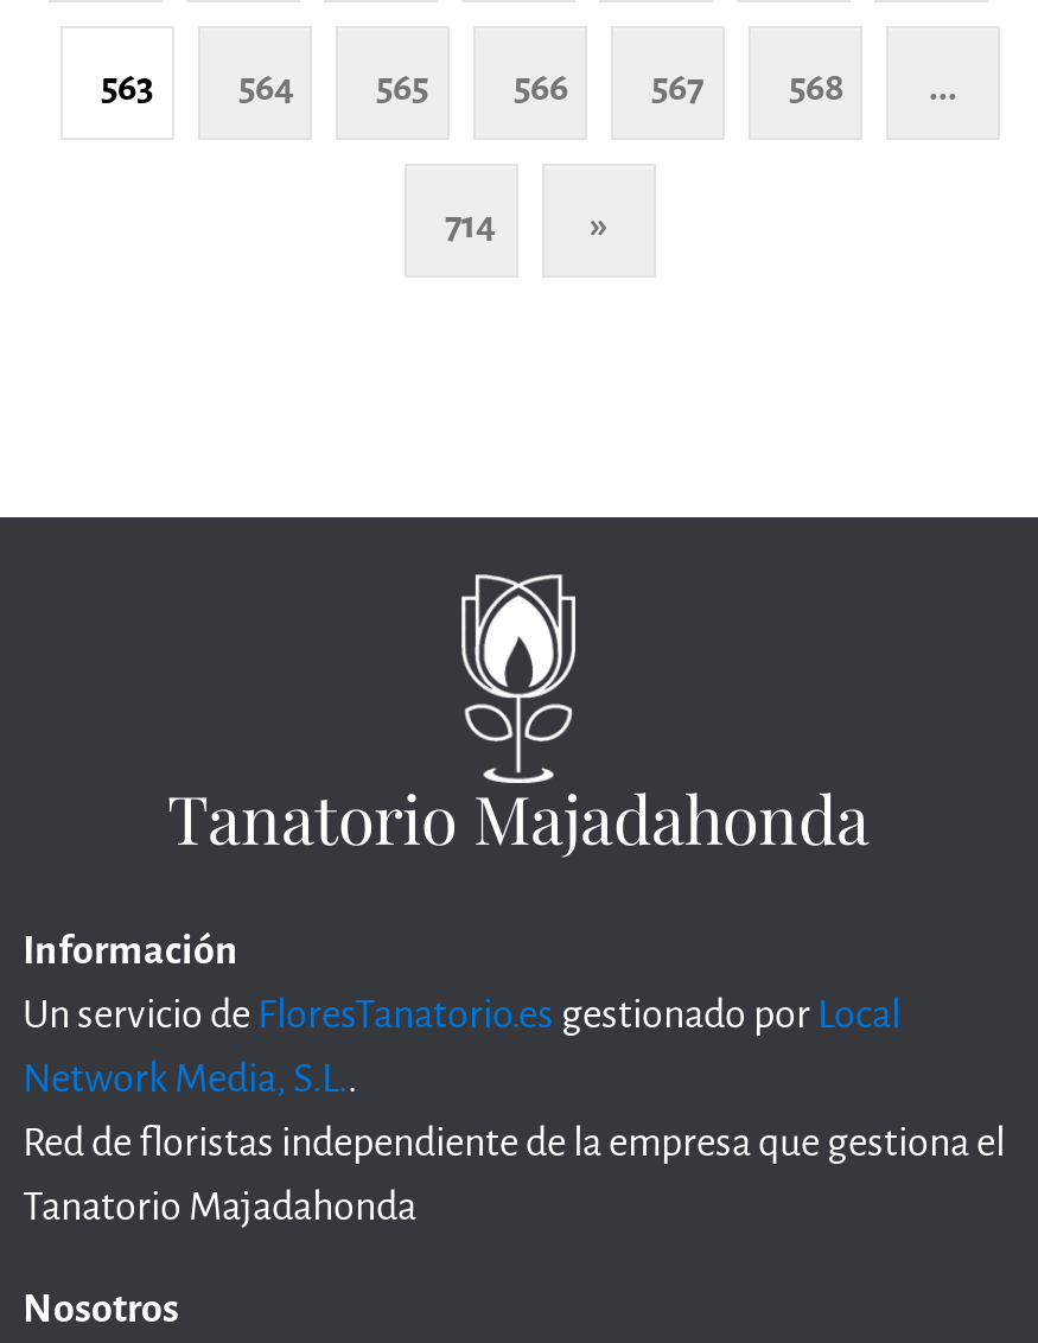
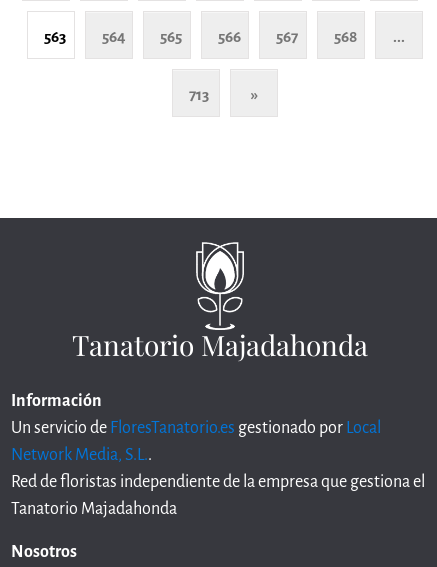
- 714
+ 713
